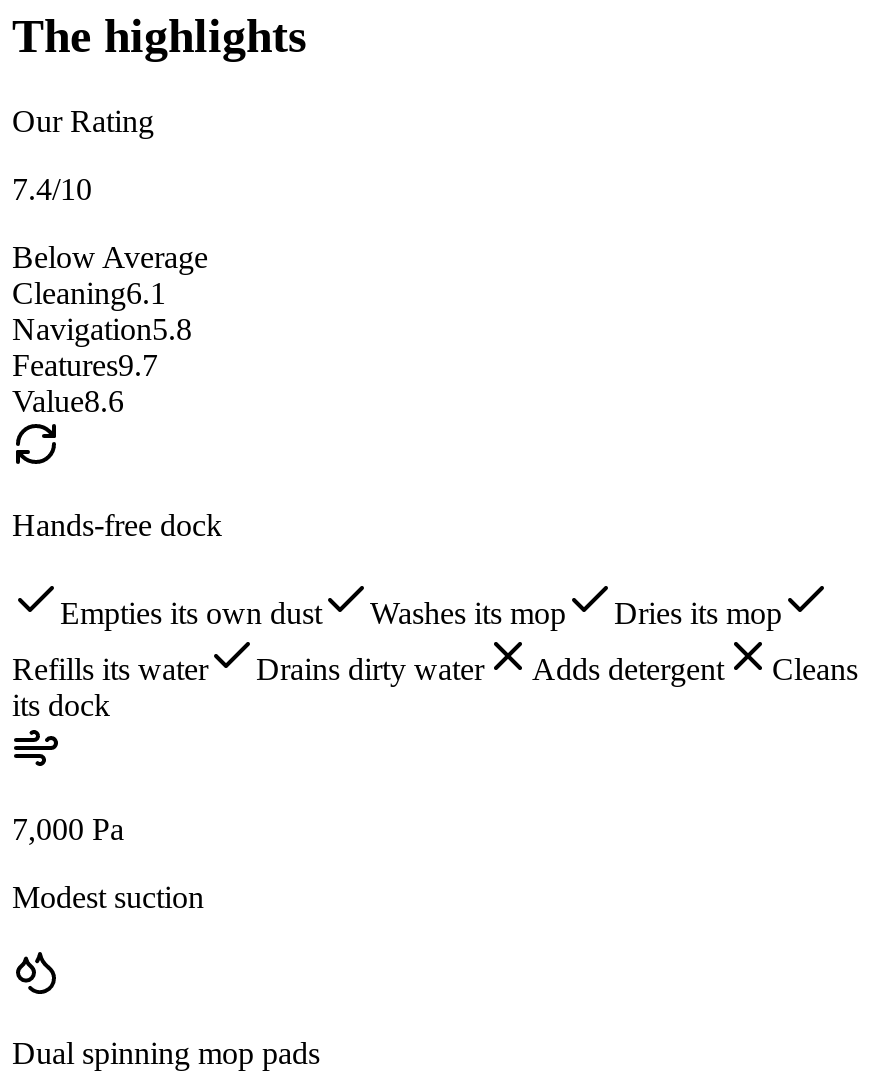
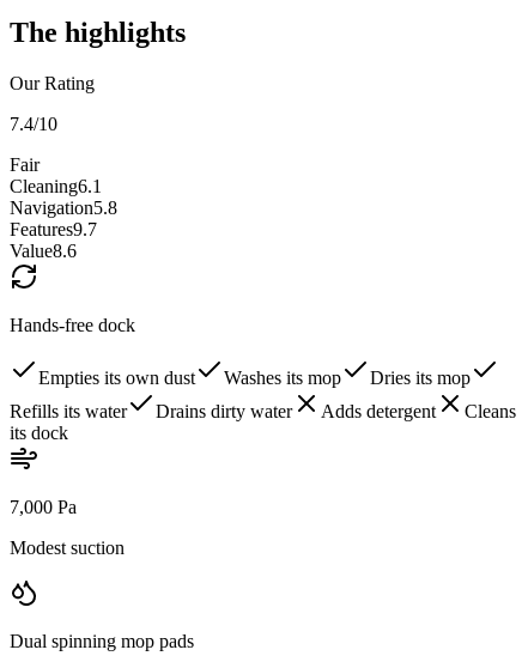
- Below Average
+ Fair
